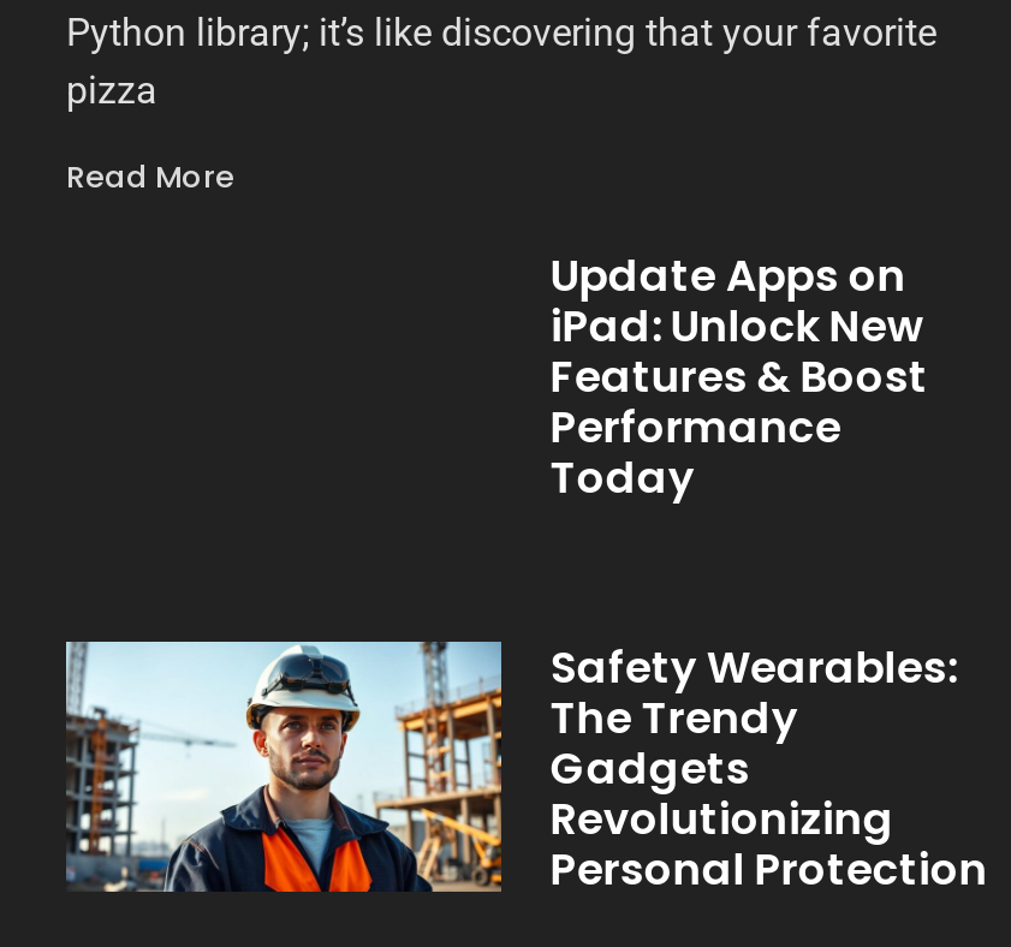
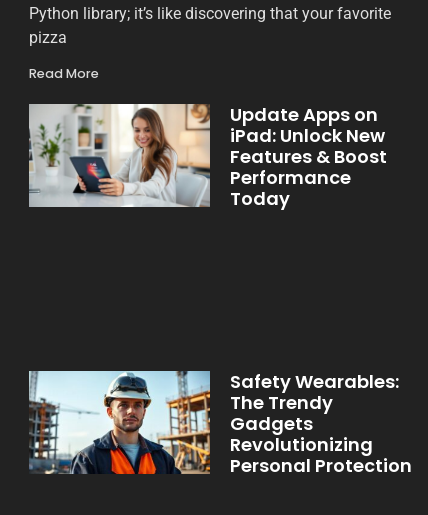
+ [image]
